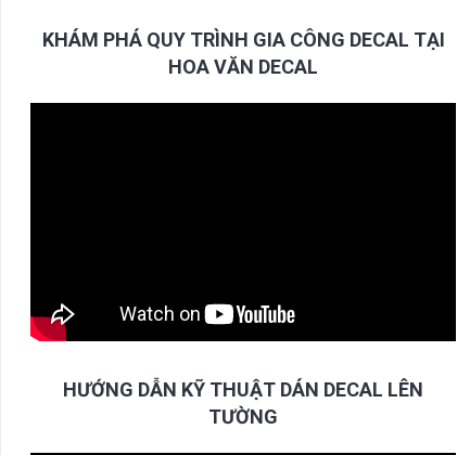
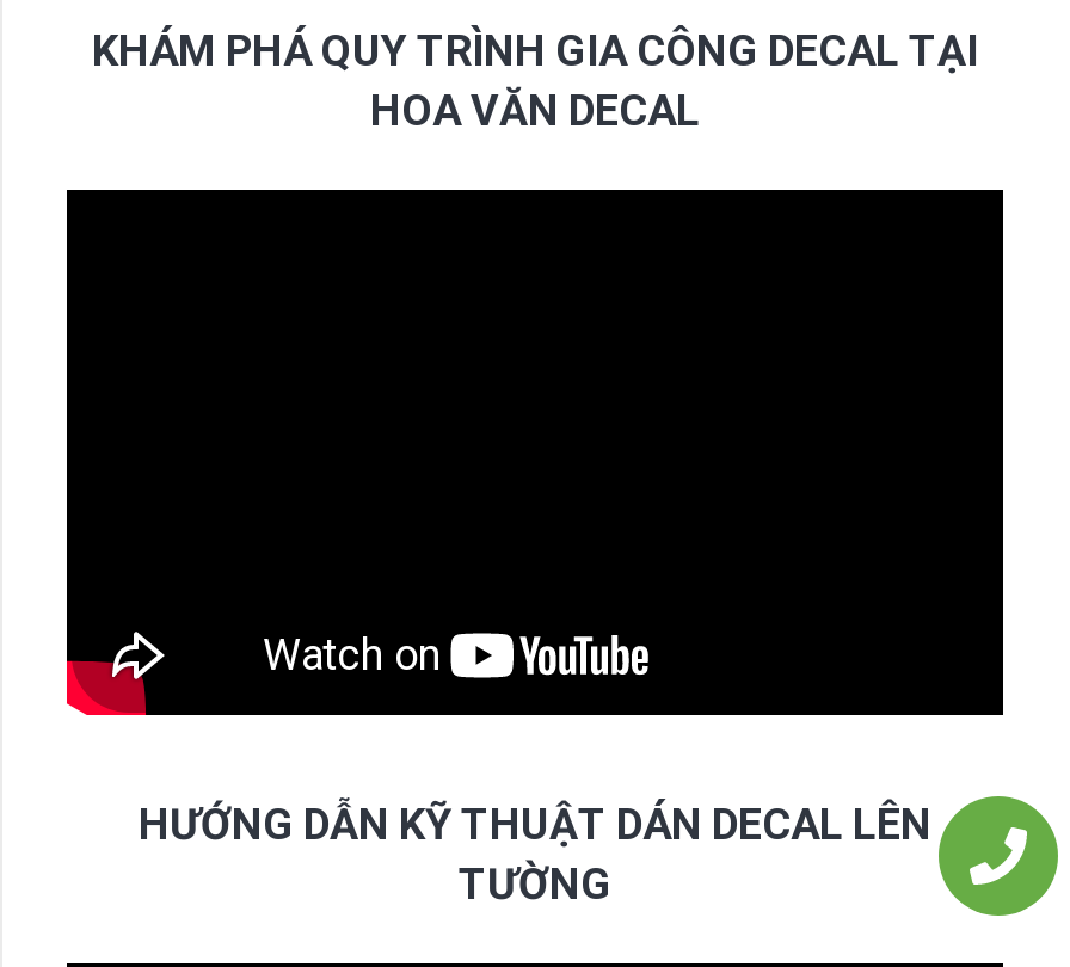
+ [image]
